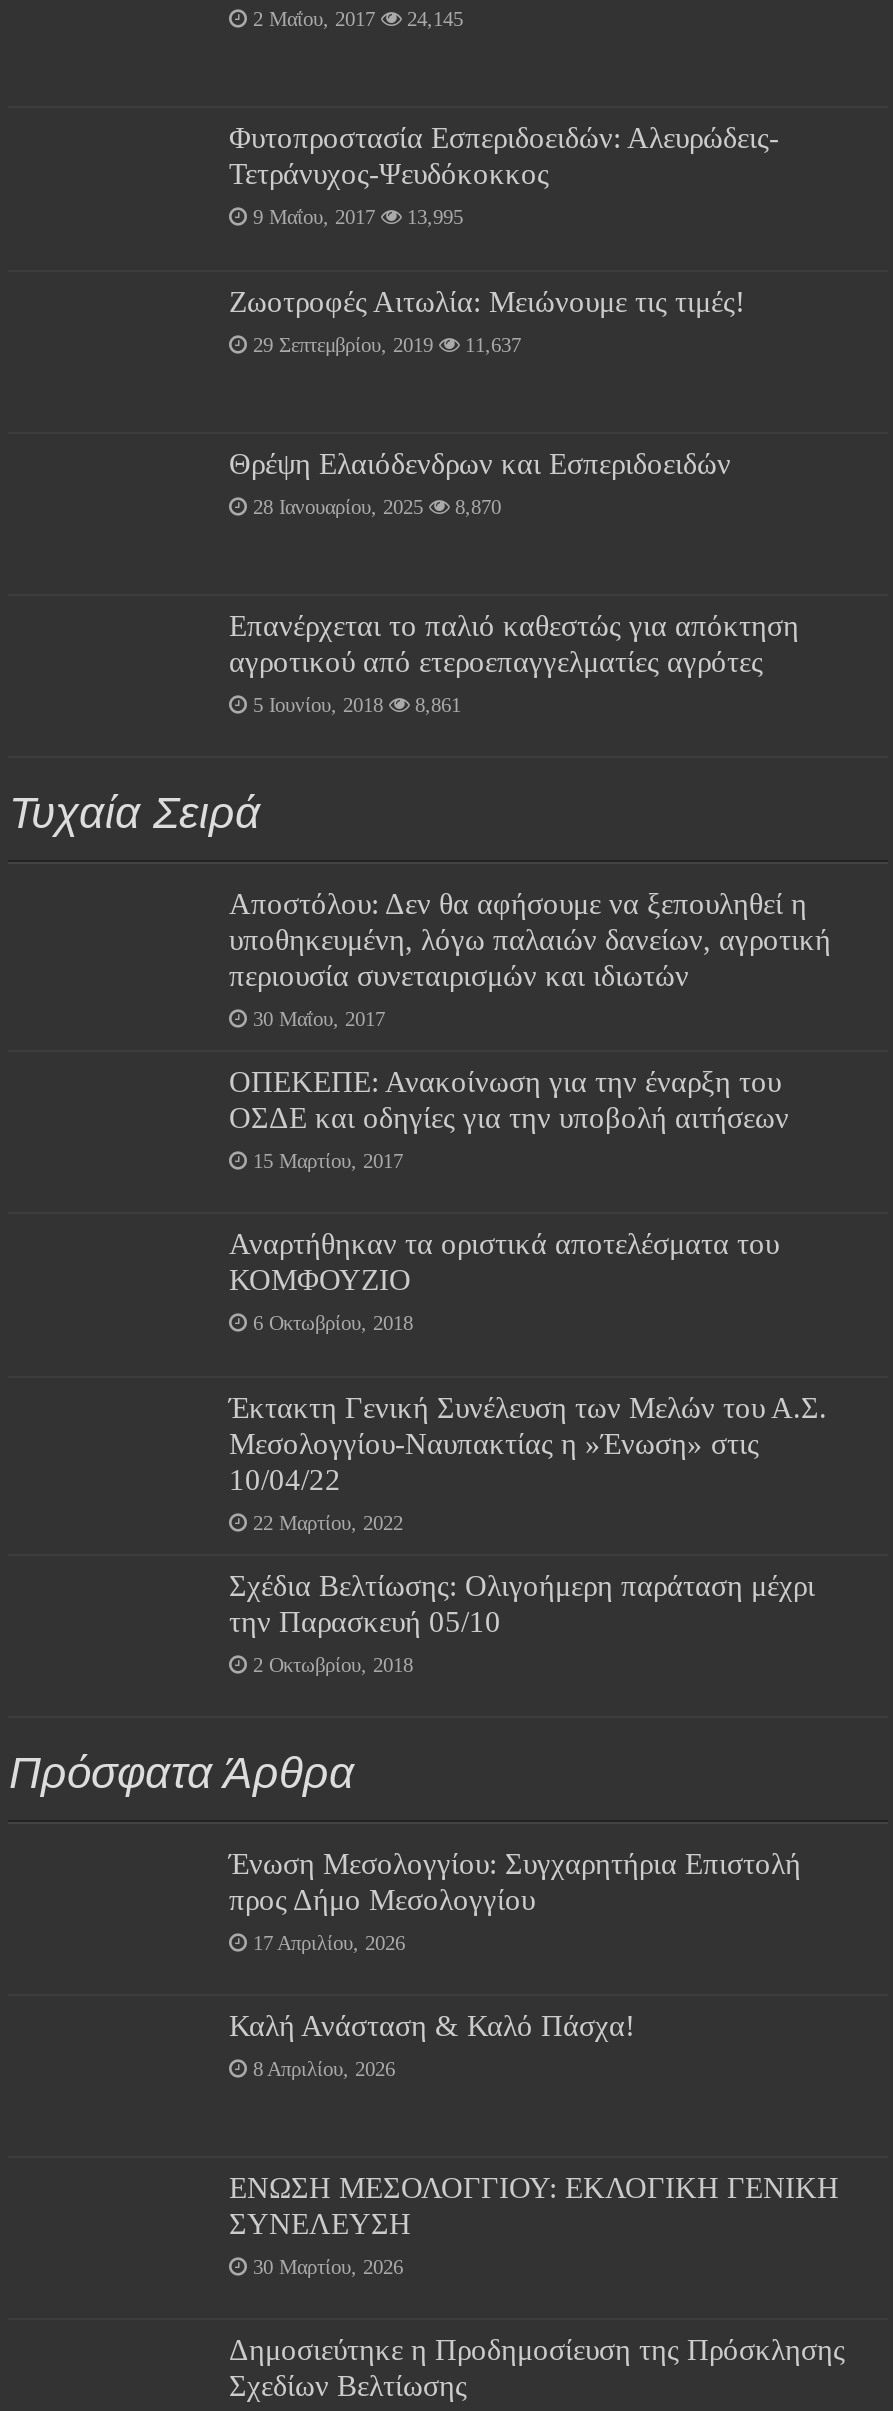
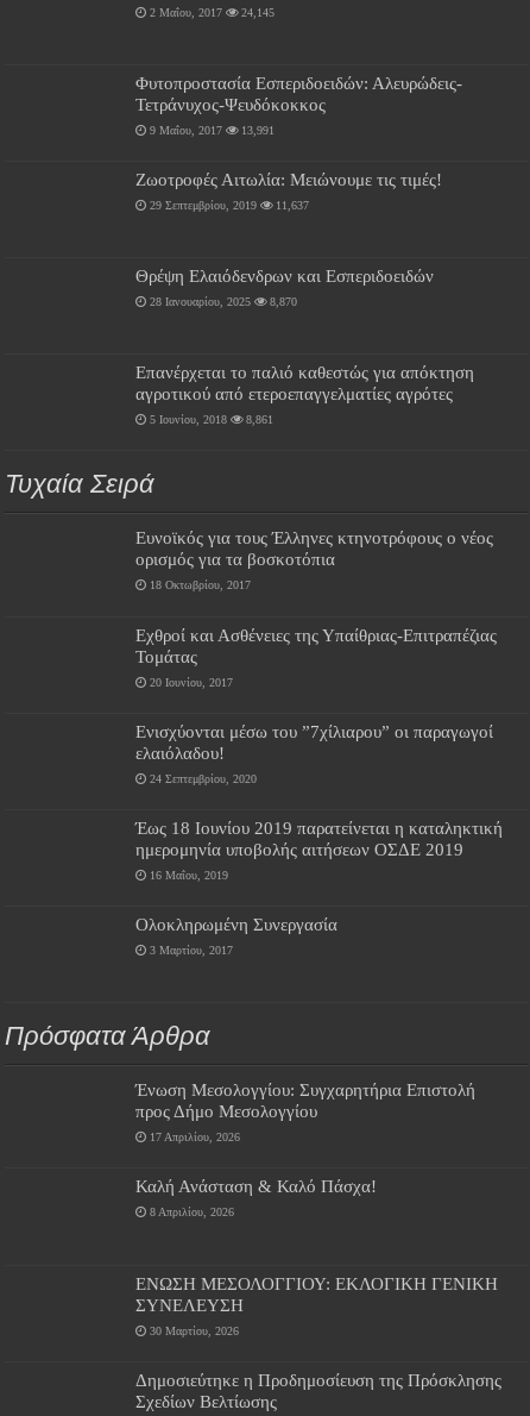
- 9 Μαΐου, 2017 13,995
+ 9 Μαΐου, 2017 13,991

- Αποστόλου: Δεν θα αφήσουμε να ξεπουληθεί η
- υποθηκευμένη, λόγω παλαιών δανείων, αγροτική
- περιουσία συνεταιρισμών και ιδιωτών
+ Ευνοϊκός για τους Έλληνες κτηνοτρόφους ο νέος
+ ορισμός για τα βοσκοτόπια

- 30 Μαΐου, 2017
+ 18 Οκτωβρίου, 2017

- ΟΠΕΚΕΠΕ: Ανακοίνωση για την έναρξη του
- ΟΣΔΕ και οδηγίες για την υποβολή αιτήσεων
+ Εχθροί και Ασθένειες της Υπαίθριας-Επιτραπέζιας
+ Τομάτας

- 15 Μαρτίου, 2017
+ 20 Ιουνίου, 2017

- Αναρτήθηκαν τα οριστικά αποτελέσματα του
- ΚΟΜΦΟΥΖΙΟ
+ Ενισχύονται μέσω του ”7χίλιαρου” οι παραγωγοί
+ ελαιόλαδου!

- 6 Οκτωβρίου, 2018
+ 24 Σεπτεμβρίου, 2020

- Έκτακτη Γενική Συνέλευση των Μελών του Α.Σ.
- Μεσολογγίου-Ναυπακτίας η »Ένωση» στις
- 10/04/22
+ Έως 18 Ιουνίου 2019 παρατείνεται η καταληκτική
+ ημερομηνία υποβολής αιτήσεων ΟΣΔΕ 2019

- 22 Μαρτίου, 2022
+ 16 Μαΐου, 2019

- Σχέδια Βελτίωσης: Ολιγοήμερη παράταση μέχρι
- την Παρασκευή 05/10
+ Ολοκληρωμένη Συνεργασία

- 2 Οκτωβρίου, 2018
+ 3 Μαρτίου, 2017
